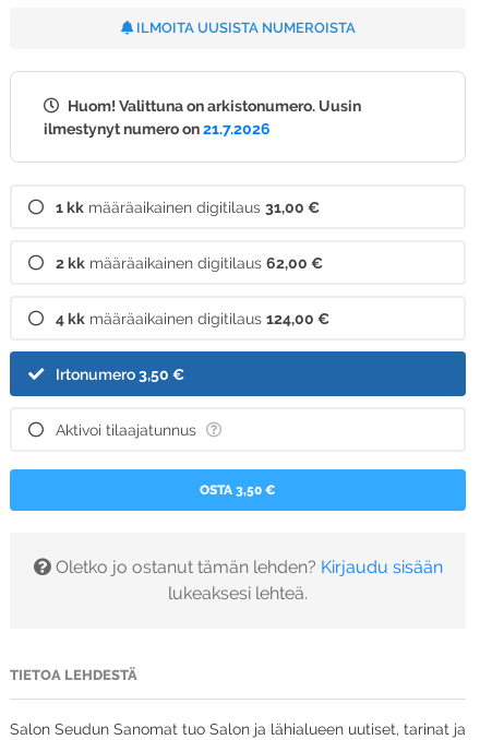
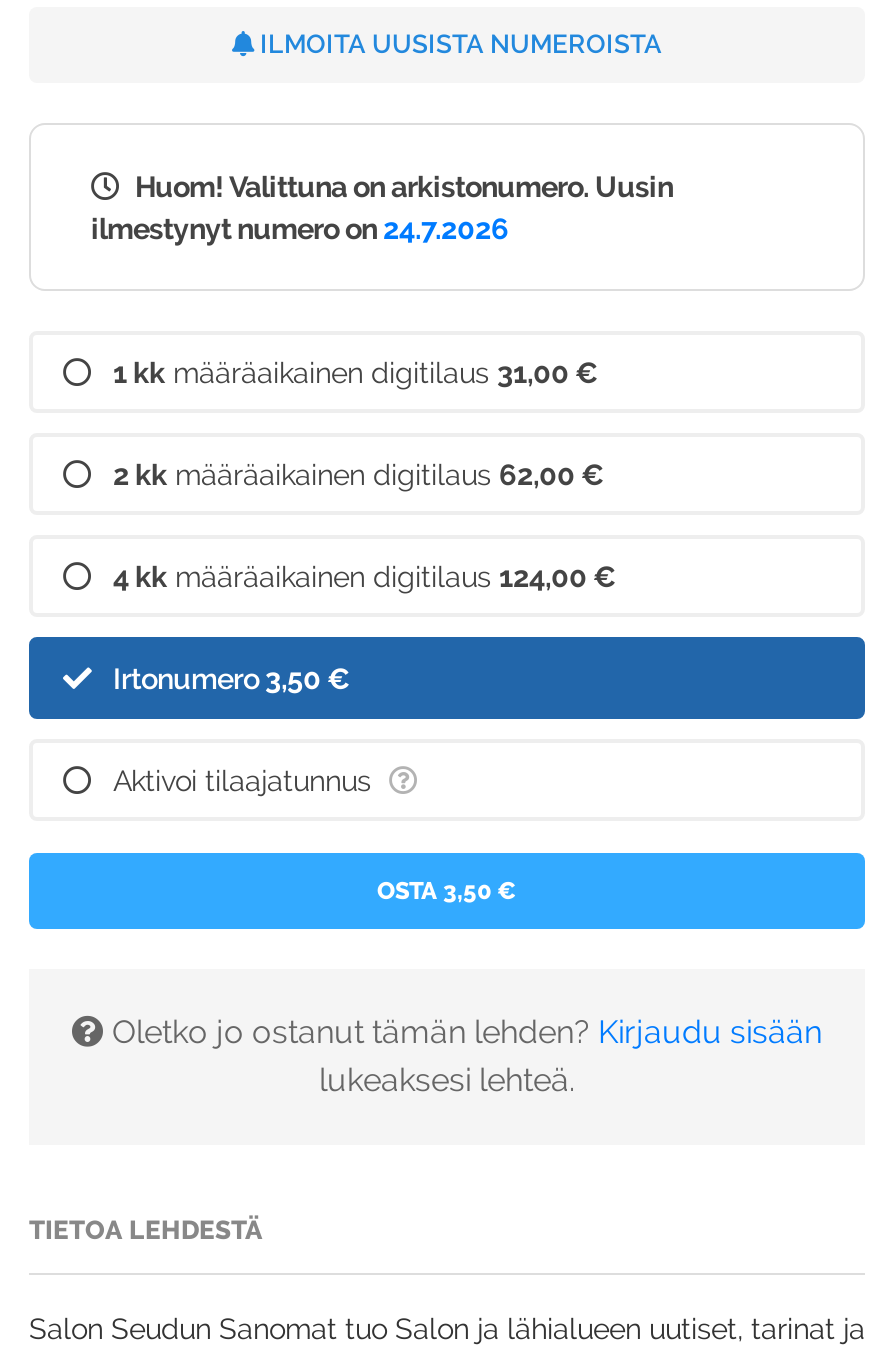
- ilmestynyt numero on 21.7.2026
+ ilmestynyt numero on 24.7.2026
